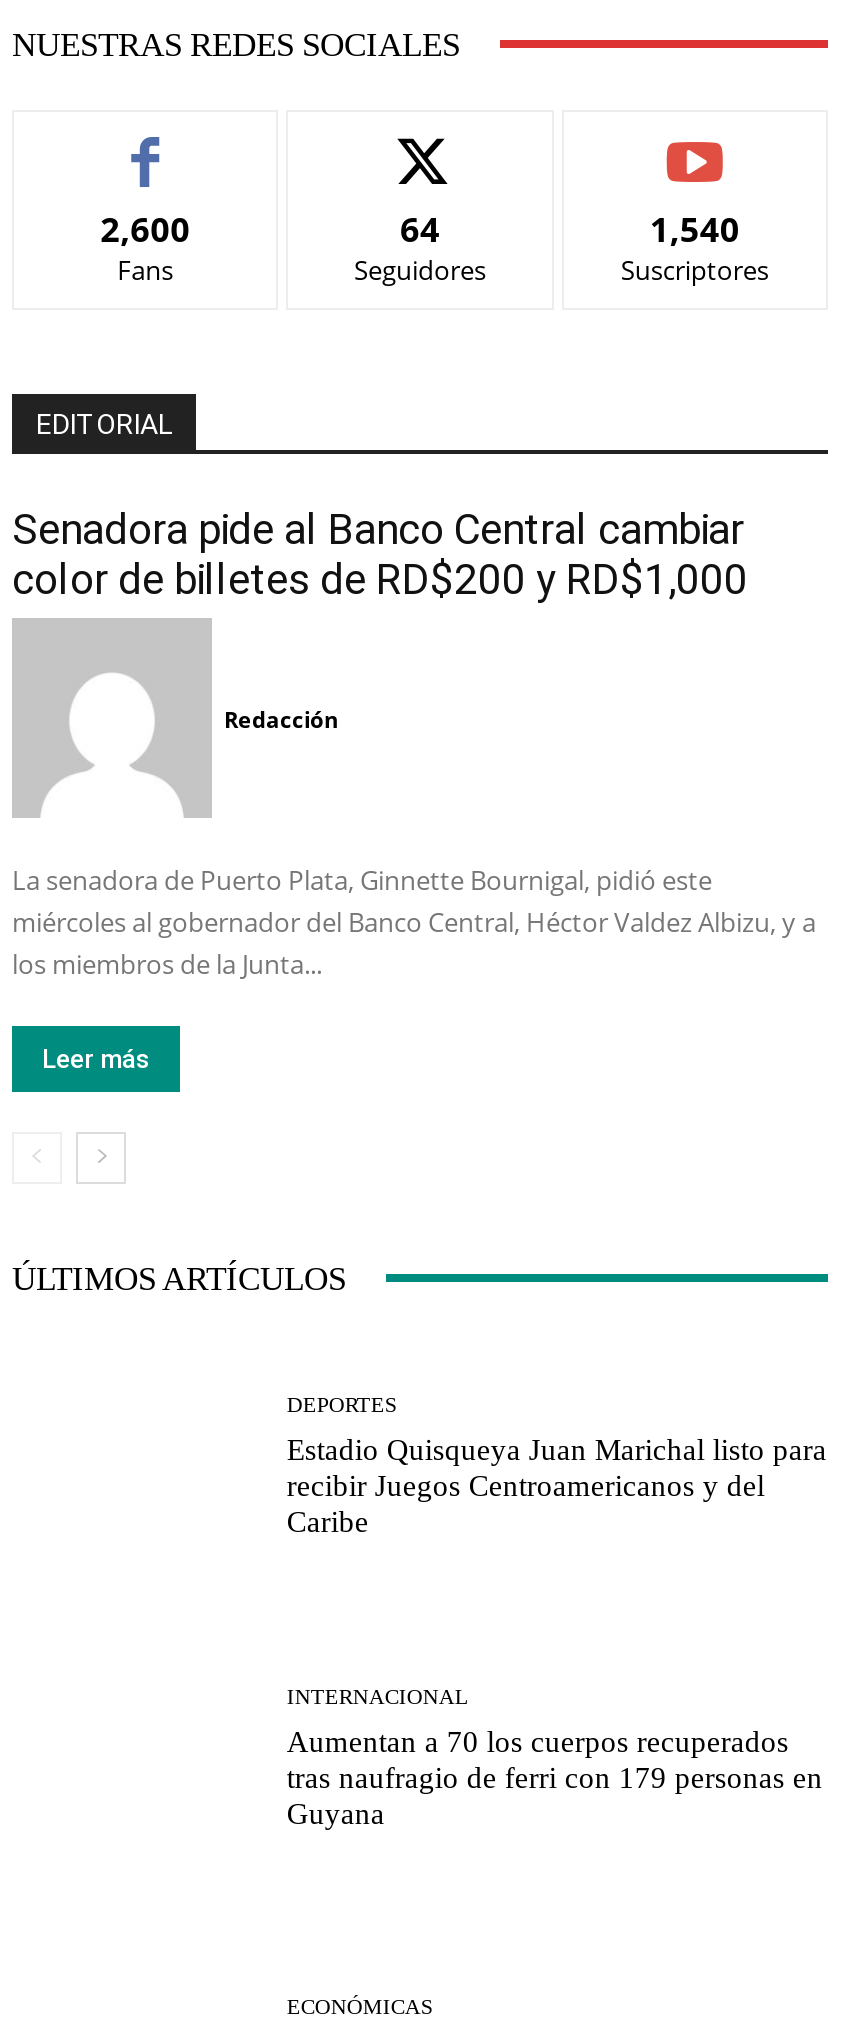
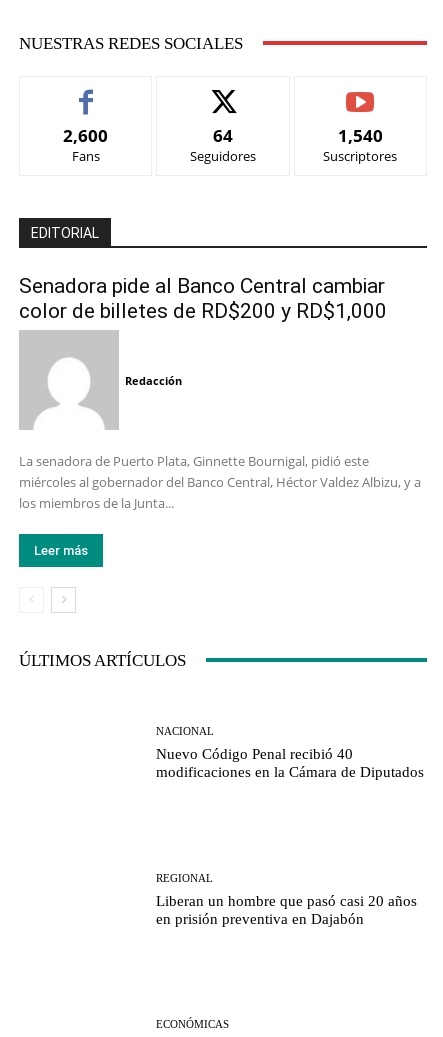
- DEPORTES
+ NACIONAL

- Estadio Quisqueya Juan Marichal listo para
- recibir Juegos Centroamericanos y del
- Caribe
+ Nuevo Código Penal recibió 40
+ modificaciones en la Cámara de Diputados

- INTERNACIONAL
+ REGIONAL

- Aumentan a 70 los cuerpos recuperados
- tras naufragio de ferri con 179 personas en
- Guyana
+ Liberan un hombre que pasó casi 20 años
+ en prisión preventiva en Dajabón
